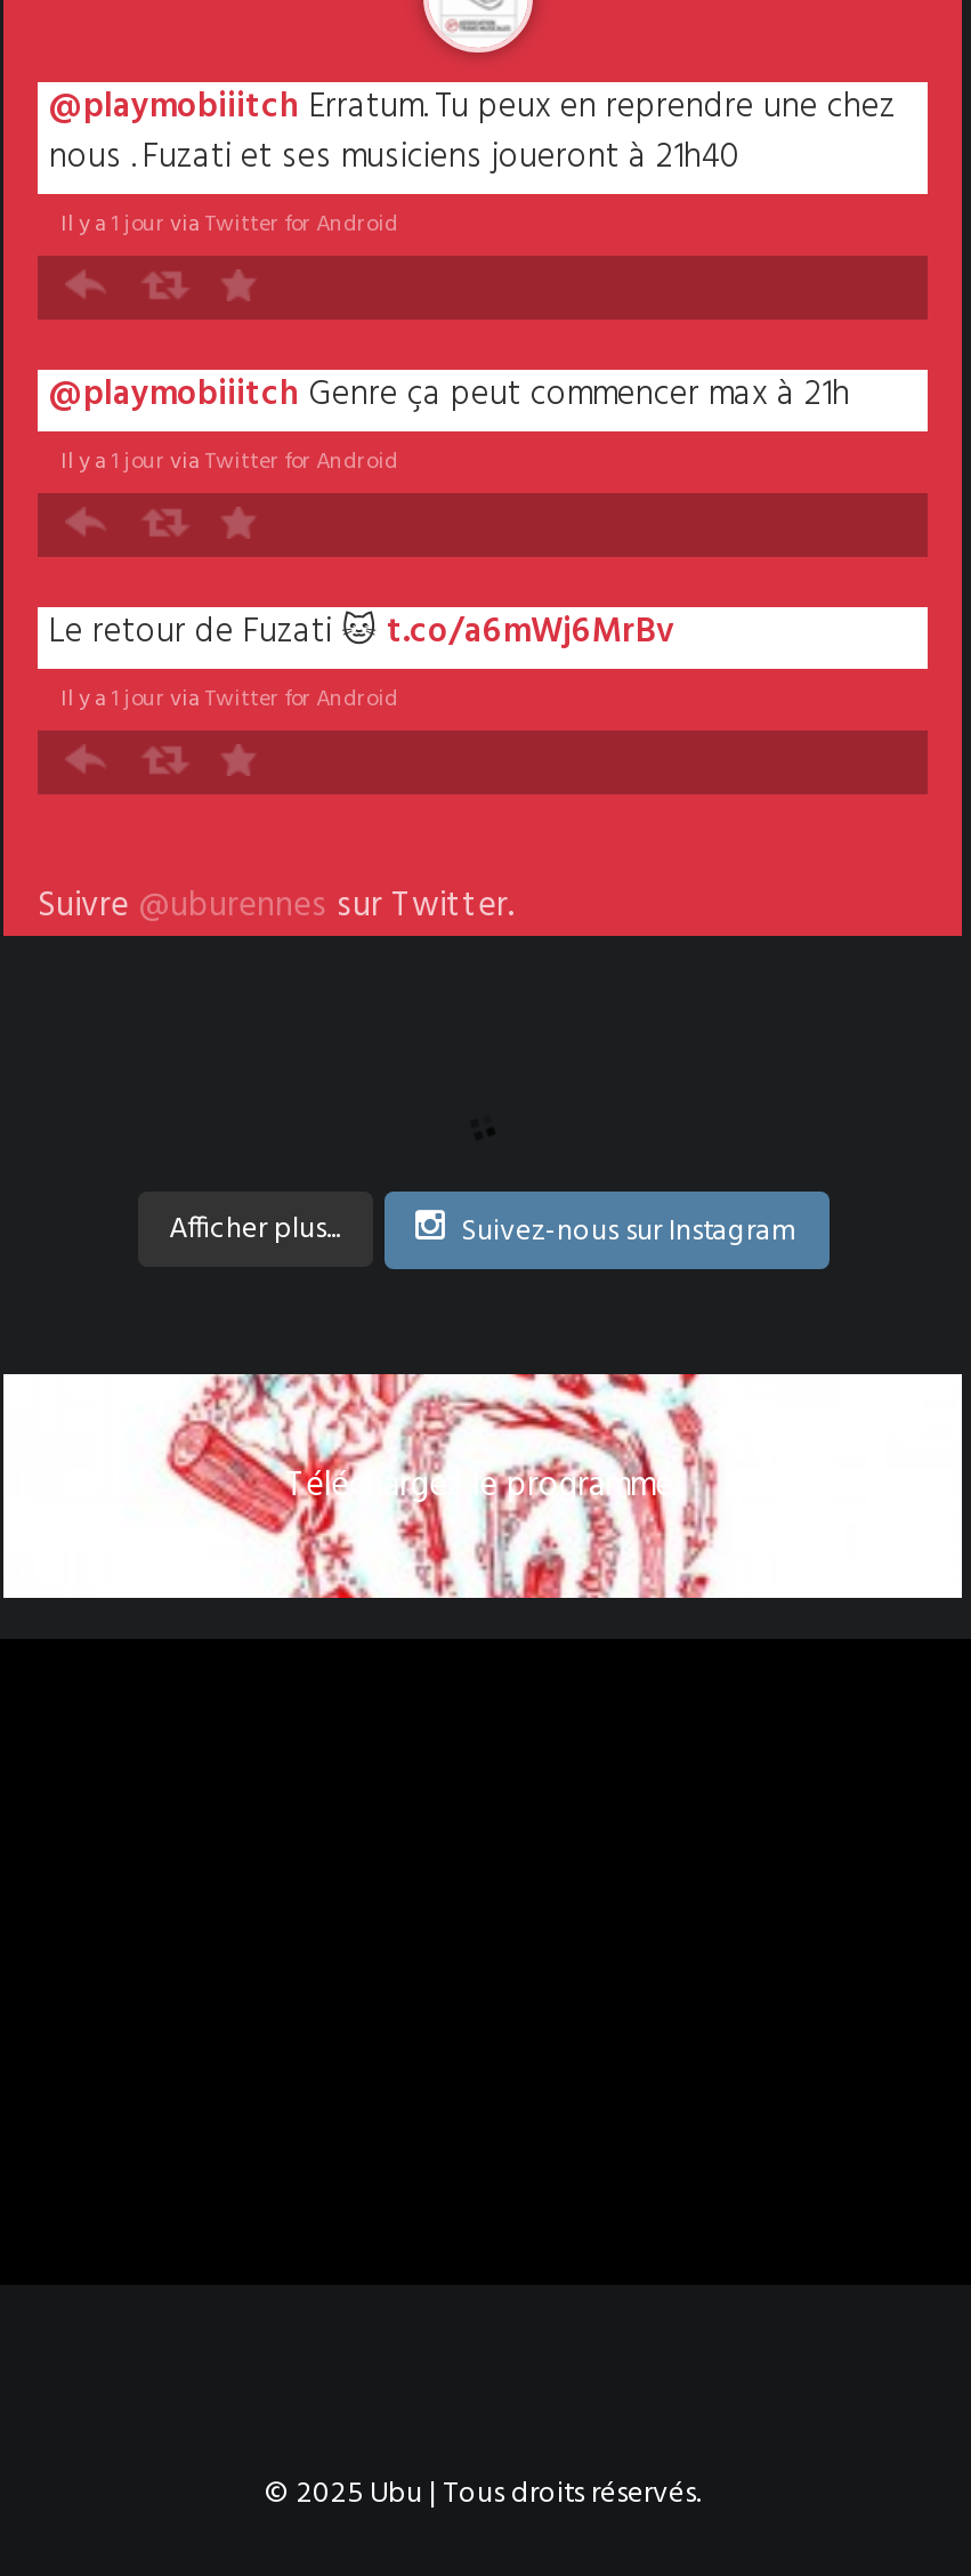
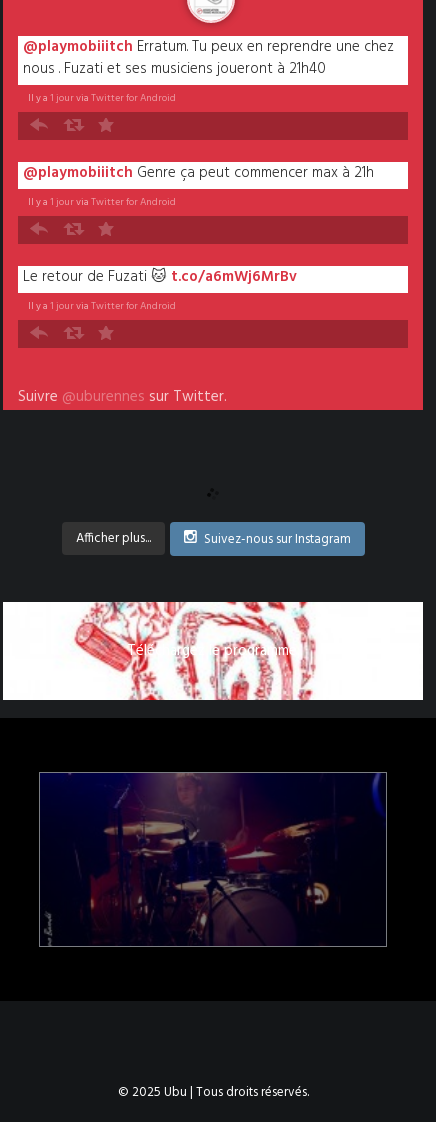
+ [image]
